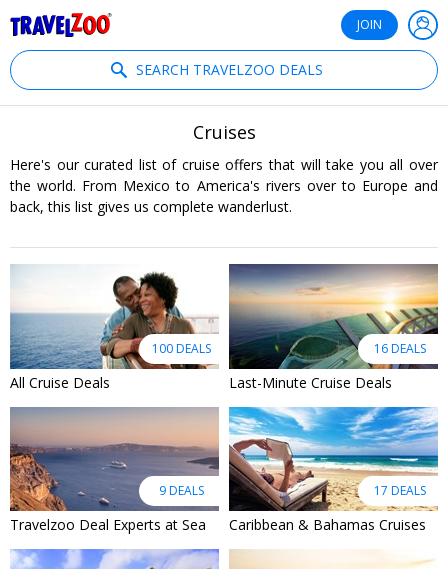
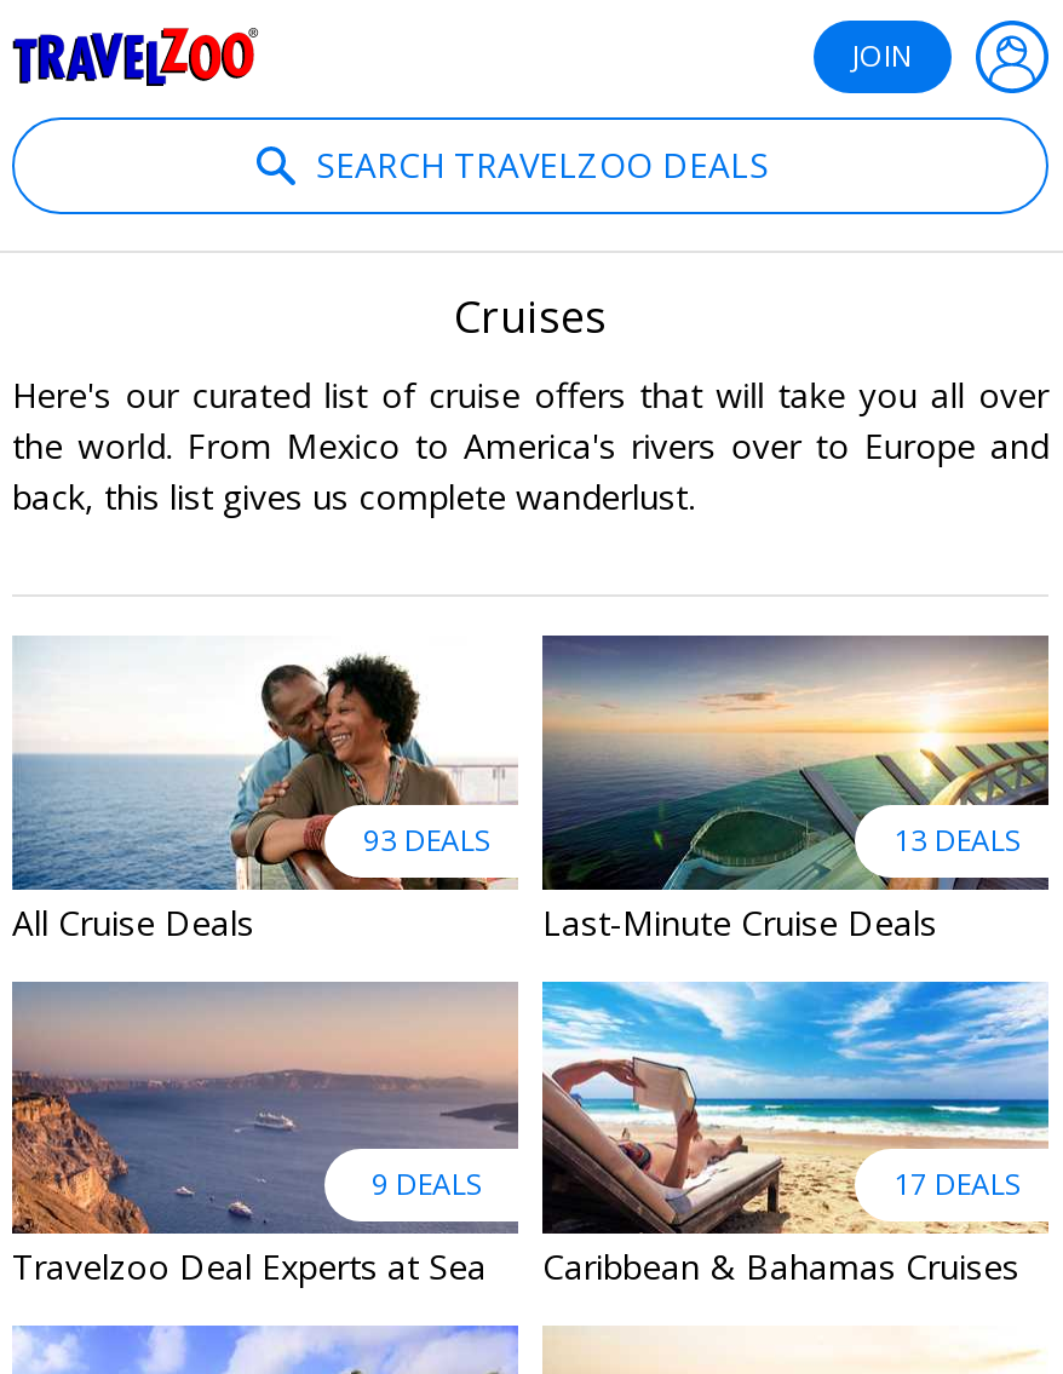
- 100 DEALS
+ 93 DEALS

- 16 DEALS
+ 13 DEALS
